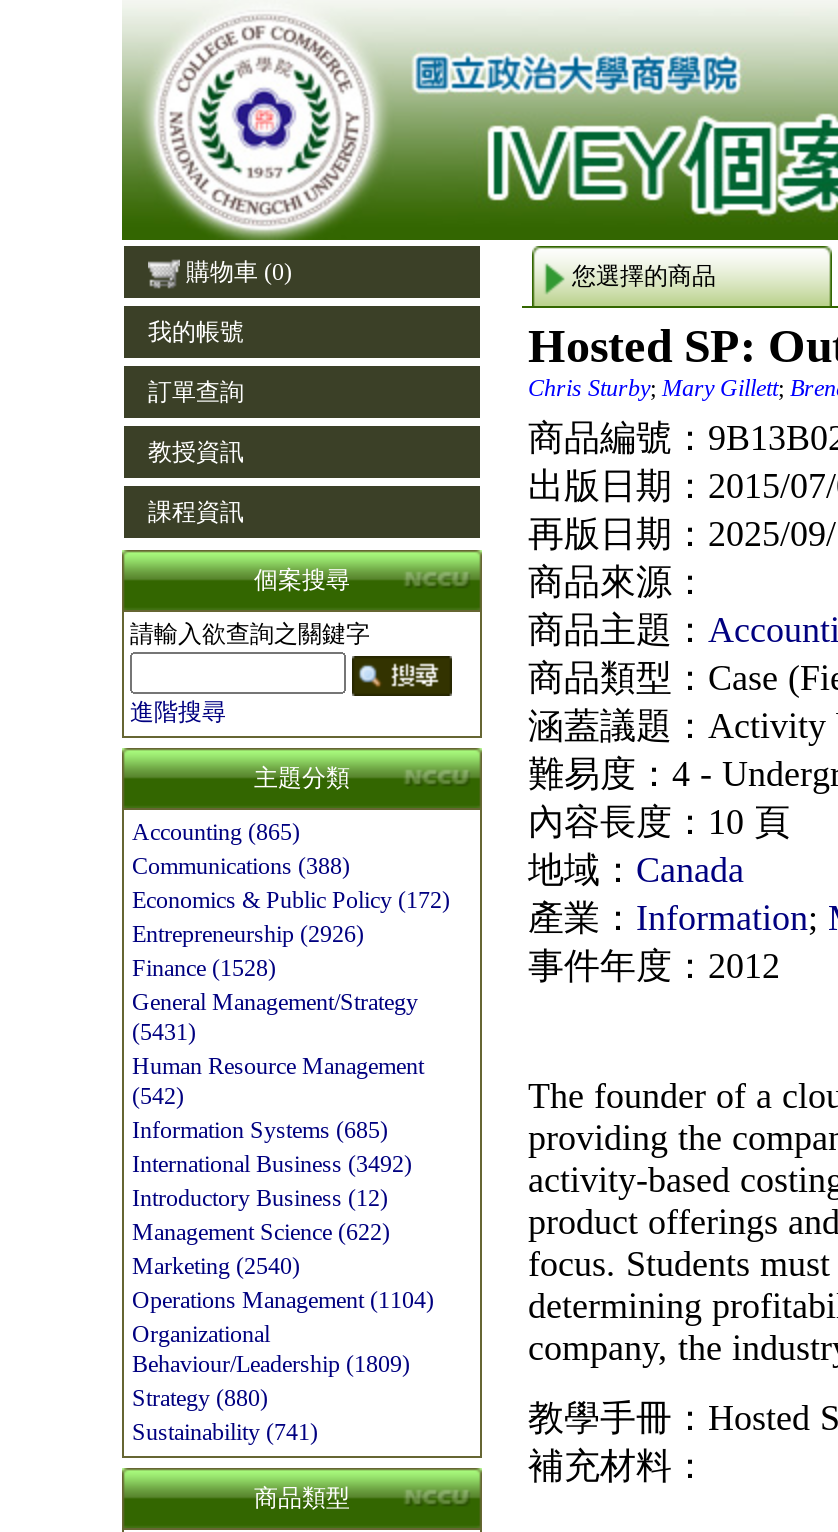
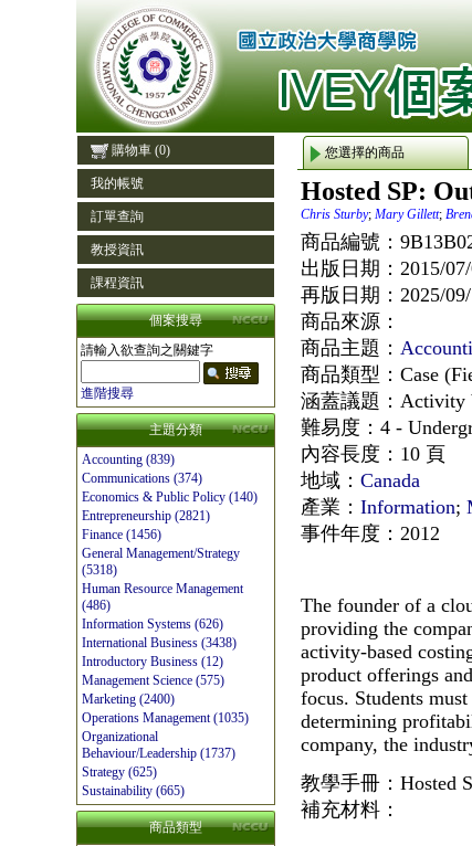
- Accounting (865)
+ Accounting (839)

- Communications (388)
+ Communications (374)

- Economics & Public Policy (172)
+ Economics & Public Policy (140)

- Entrepreneurship (2926)
+ Entrepreneurship (2821)

- Finance (1528)
+ Finance (1456)

- (5431)
+ (5318)

- (542)
+ (486)

- Information Systems (685)
+ Information Systems (626)

- International Business (3492)
+ International Business (3438)

- Management Science (622)
+ Management Science (575)

- Marketing (2540)
+ Marketing (2400)

- Operations Management (1104)
+ Operations Management (1035)

- Behaviour/Leadership (1809)
+ Behaviour/Leadership (1737)

- Strategy (880)
+ Strategy (625)

- Sustainability (741)
+ Sustainability (665)
